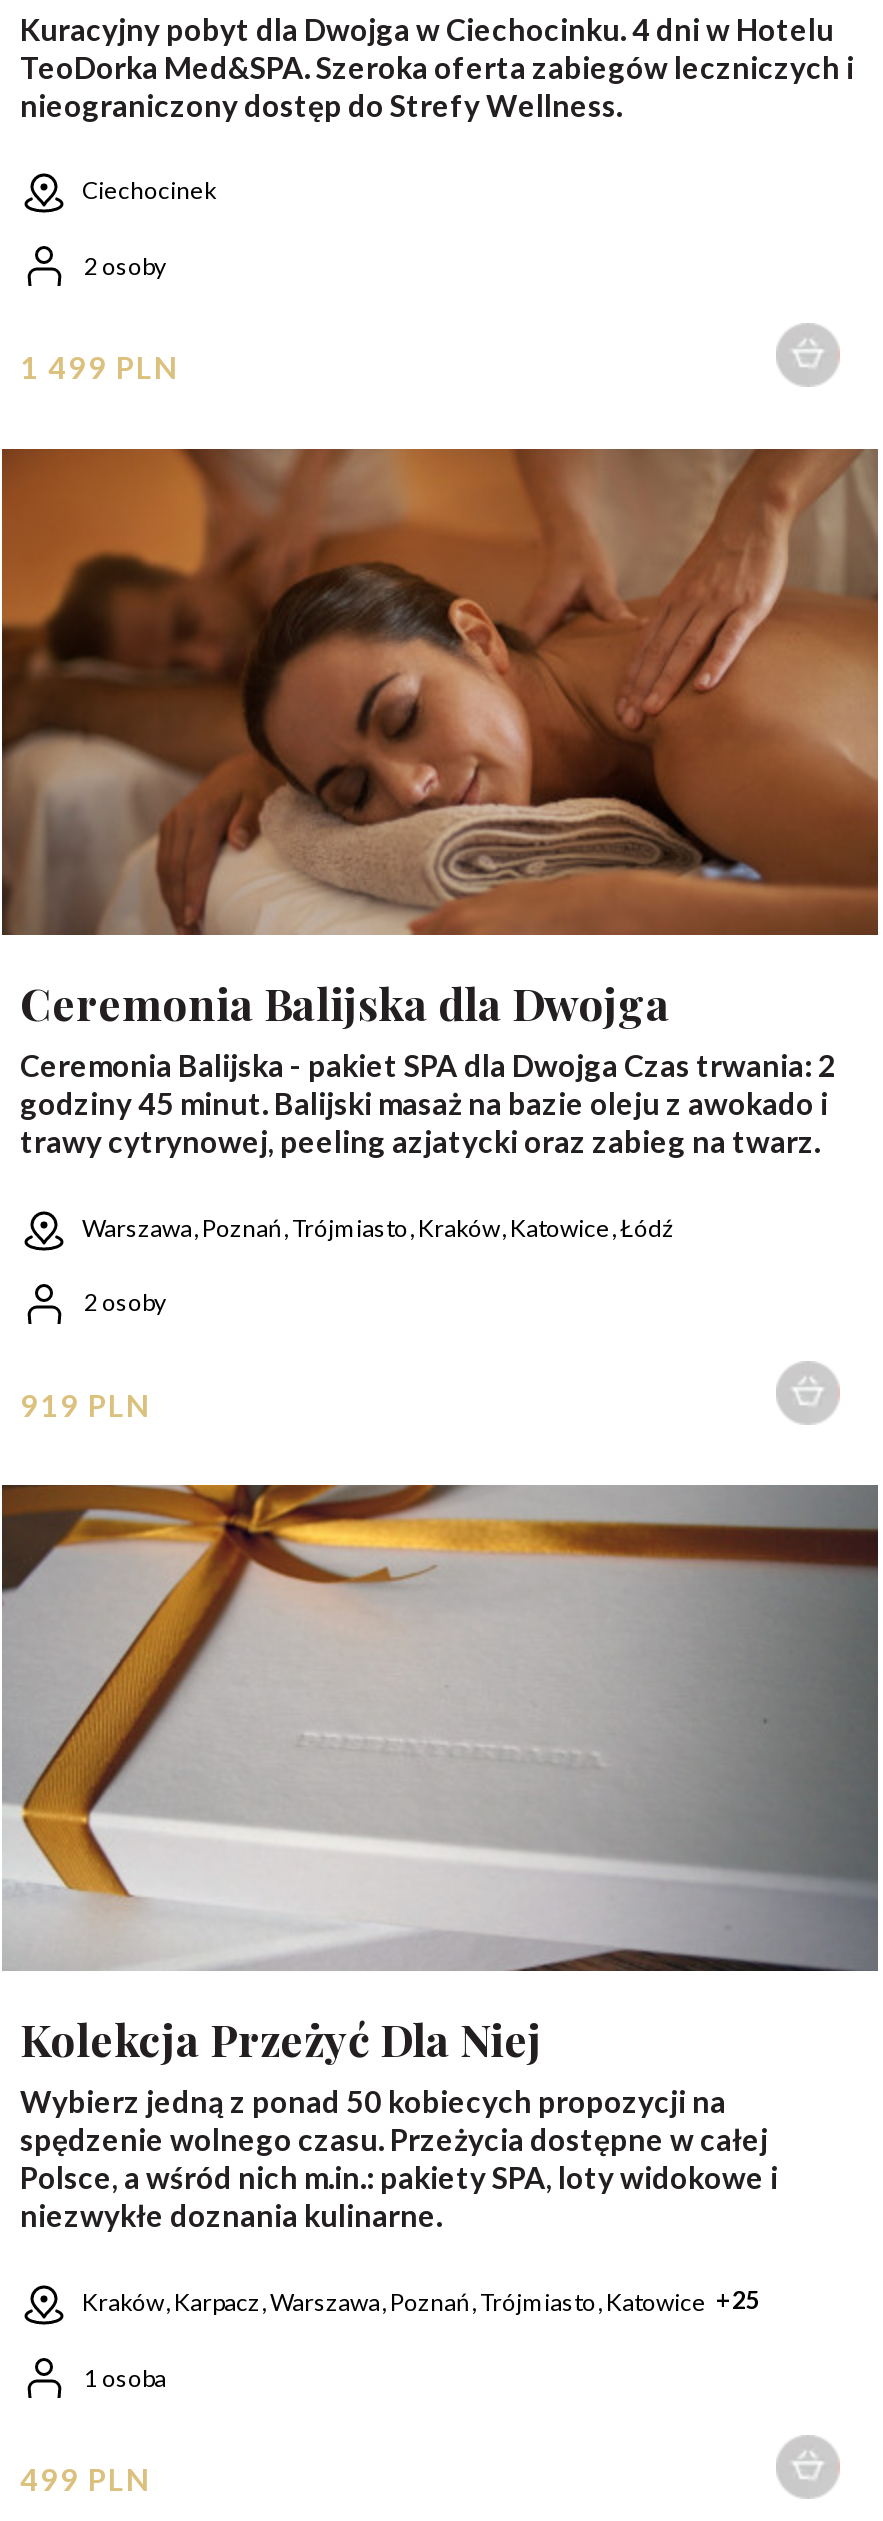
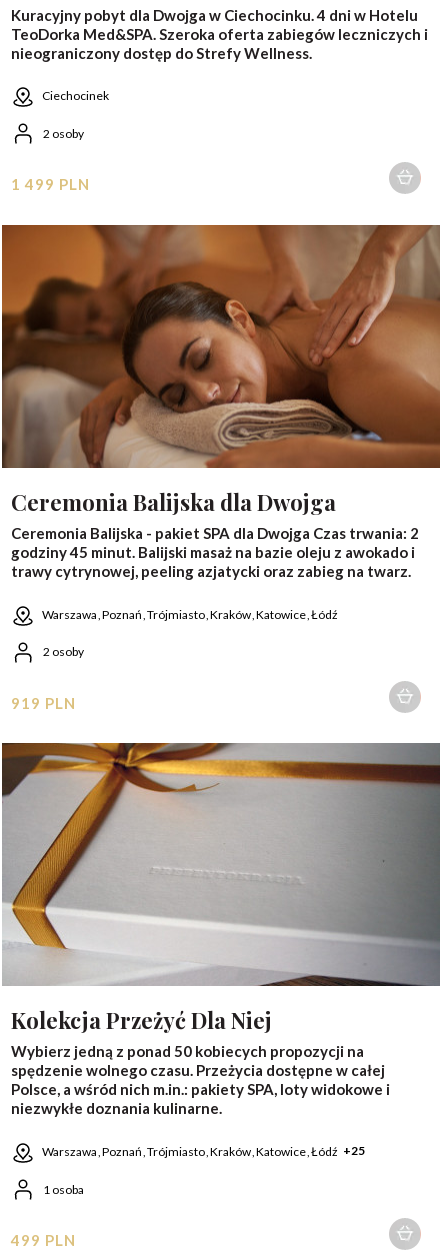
- Kraków Karpacz Warszawa Poznań Trójmiasto Katowice +25
+ Warszawa Poznań Trójmiasto Kraków Katowice Łódź +25
